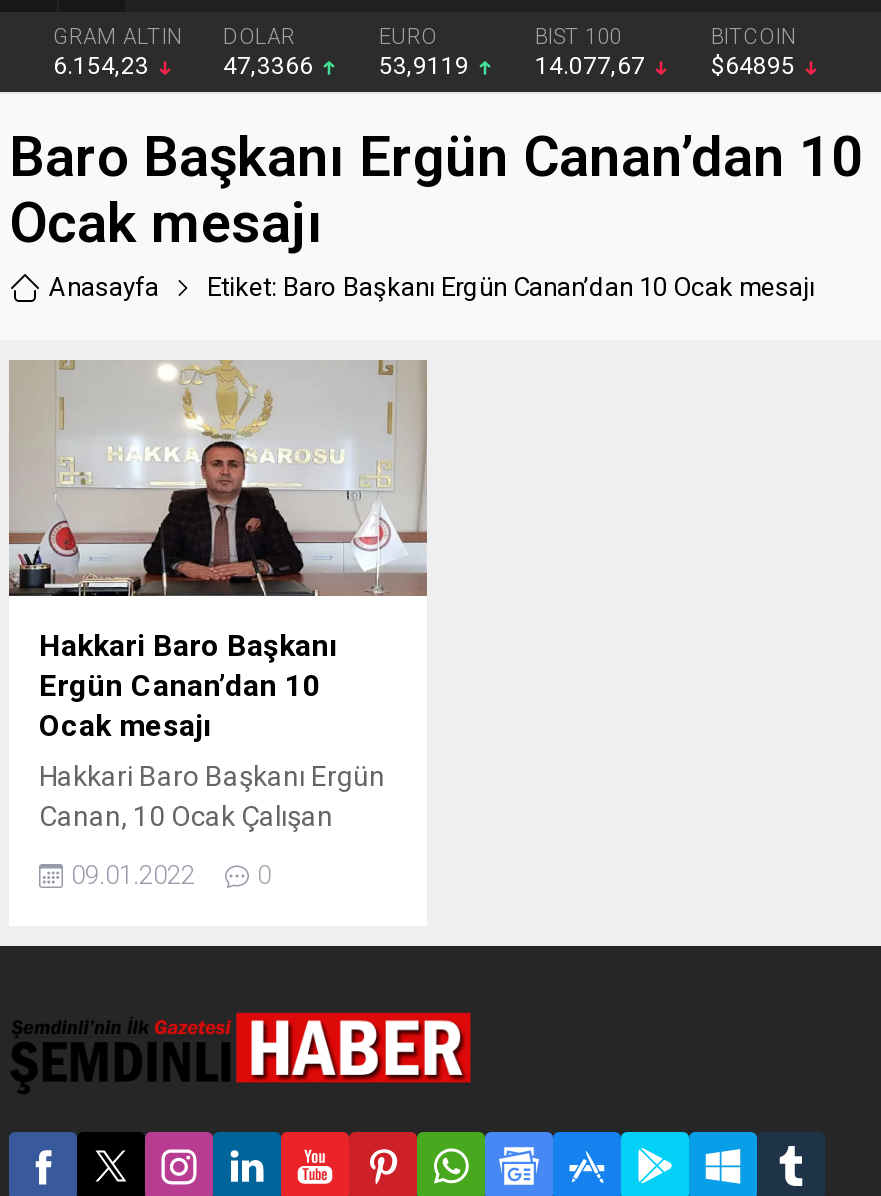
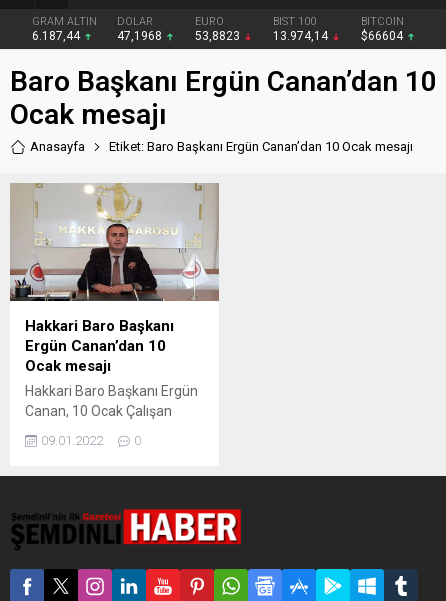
- 6.154,23
+ 6.187,44

- 47,3366
+ 47,1968

- 53,9119
+ 53,8823

- 14.077,67
+ 13.974,14

- $64895
+ $66604
